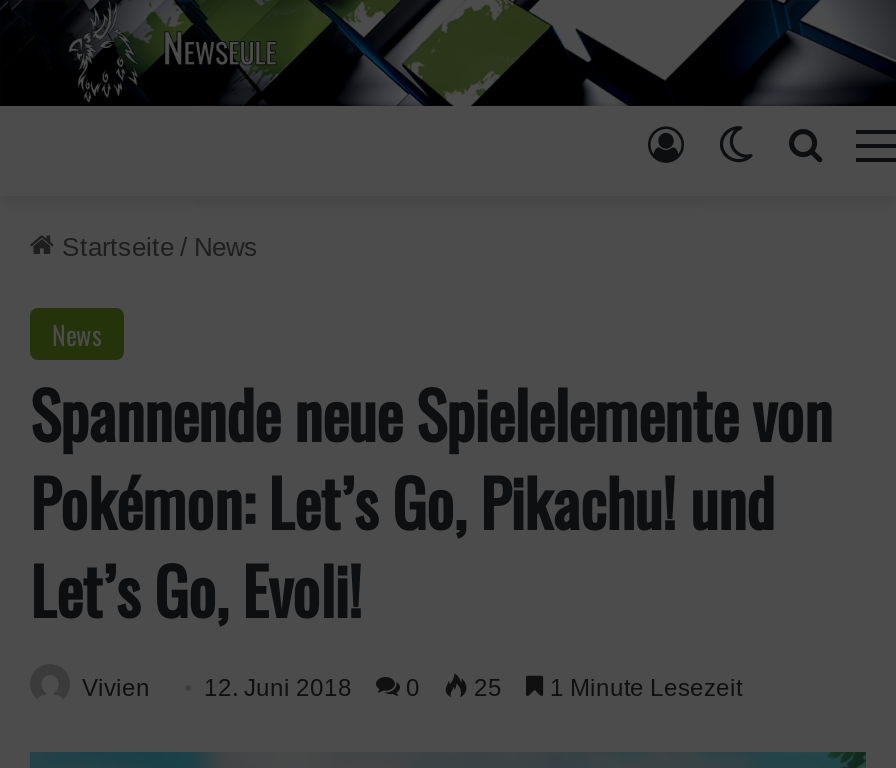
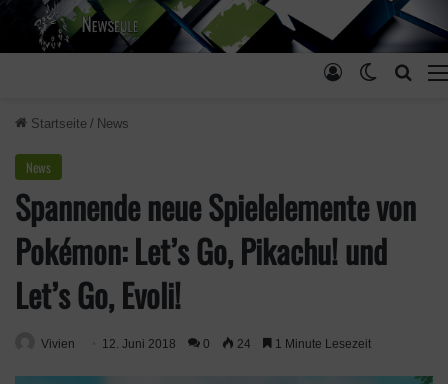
- Vivien 12. Juni 2018 0 25 1 Minute Lesezeit
+ Vivien 12. Juni 2018 0 24 1 Minute Lesezeit
